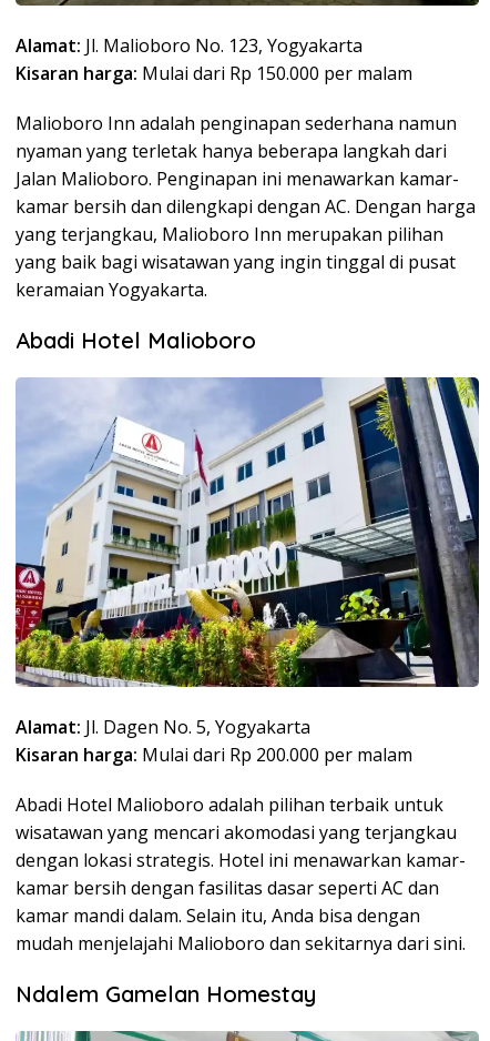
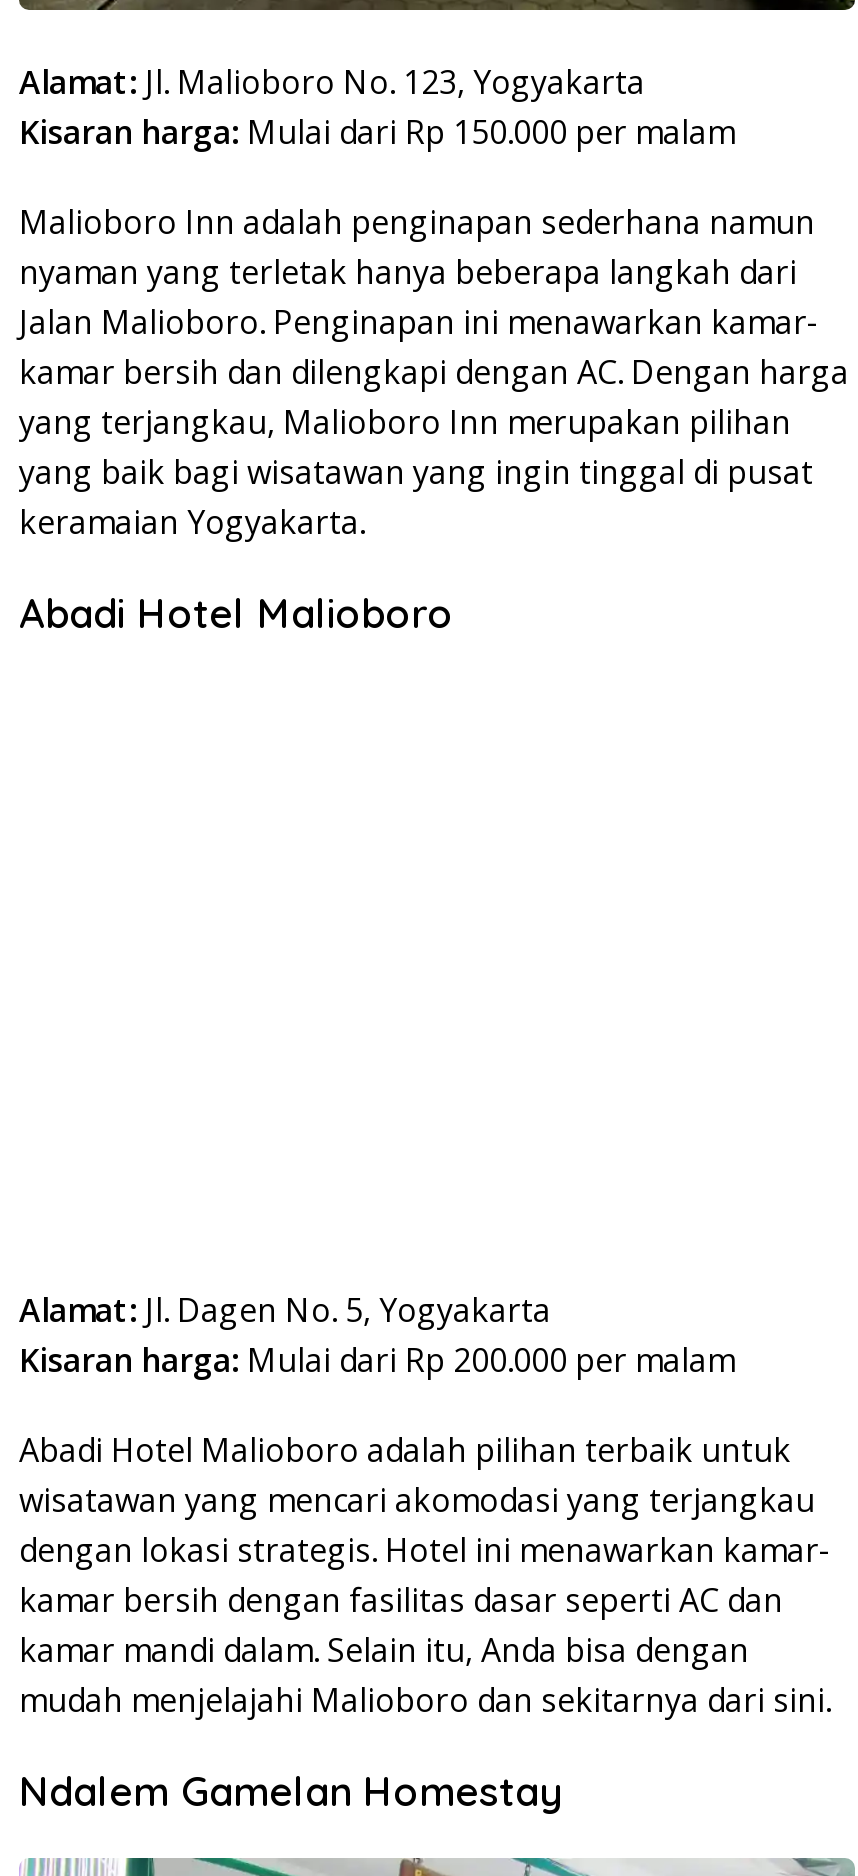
- [image]
